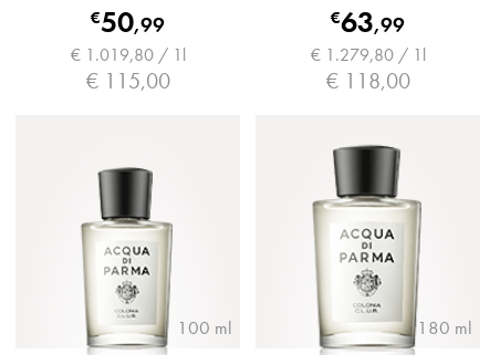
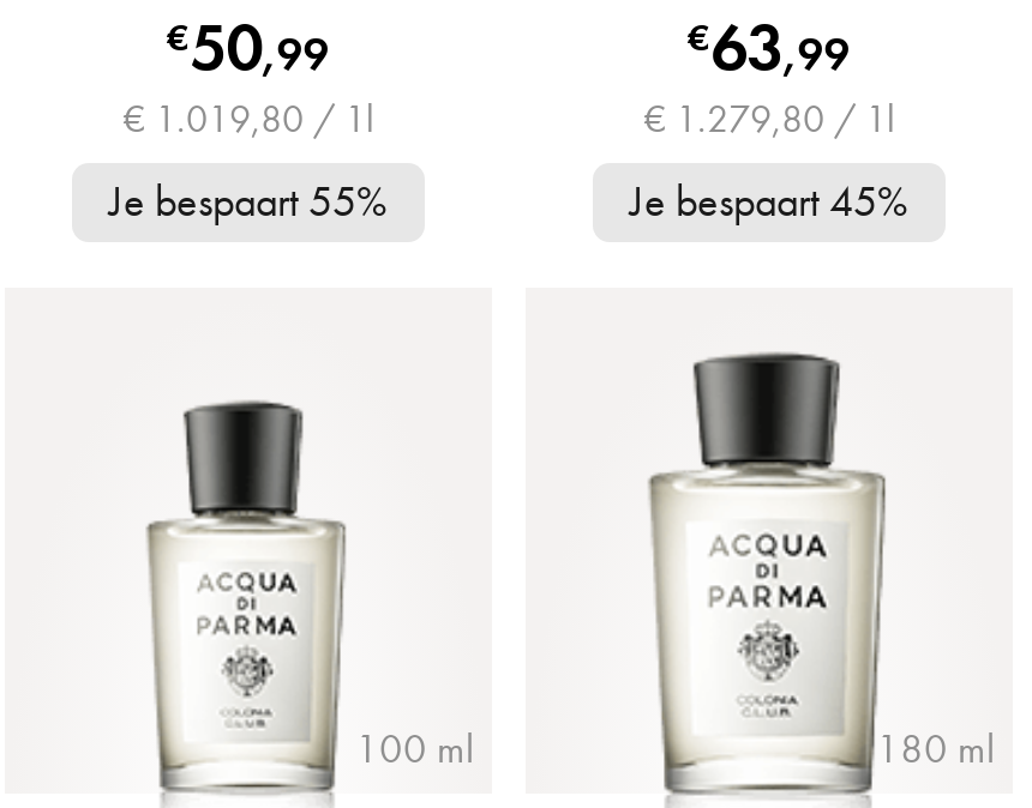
- € 115,00
+ Je bespaart 55%

- € 118,00
+ Je bespaart 45%
